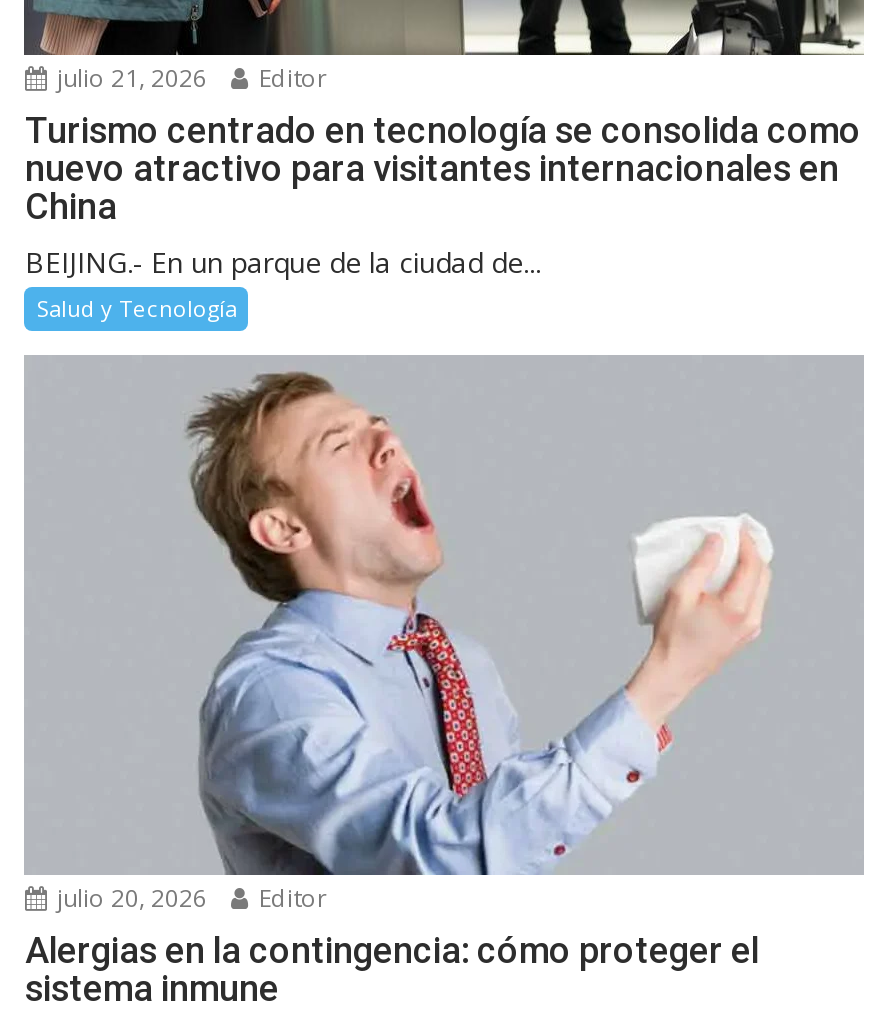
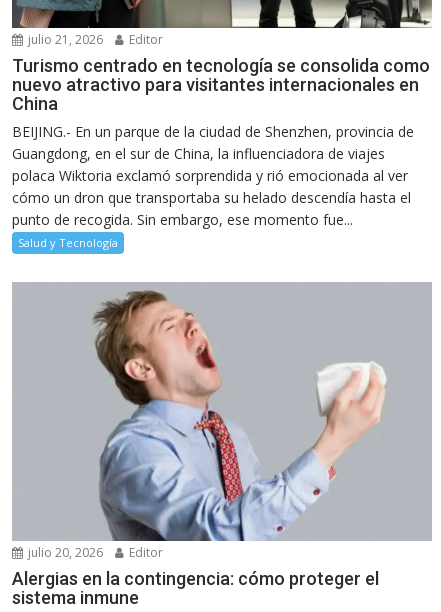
- BEIJING.- En un parque de la ciudad de...
+ BEIJING.- En un parque de la ciudad de Shenzhen, provincia de
+ Guangdong, en el sur de China, la influenciadora de viajes
+ polaca Wiktoria exclamó sorprendida y rió emocionada al ver
+ cómo un dron que transportaba su helado descendía hasta el
+ punto de recogida. Sin embargo, ese momento fue...
